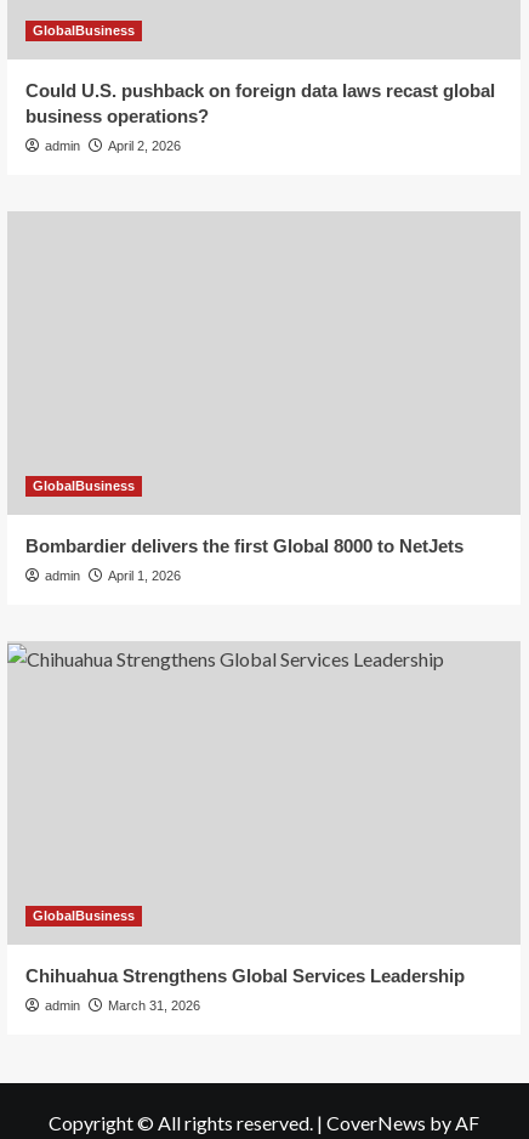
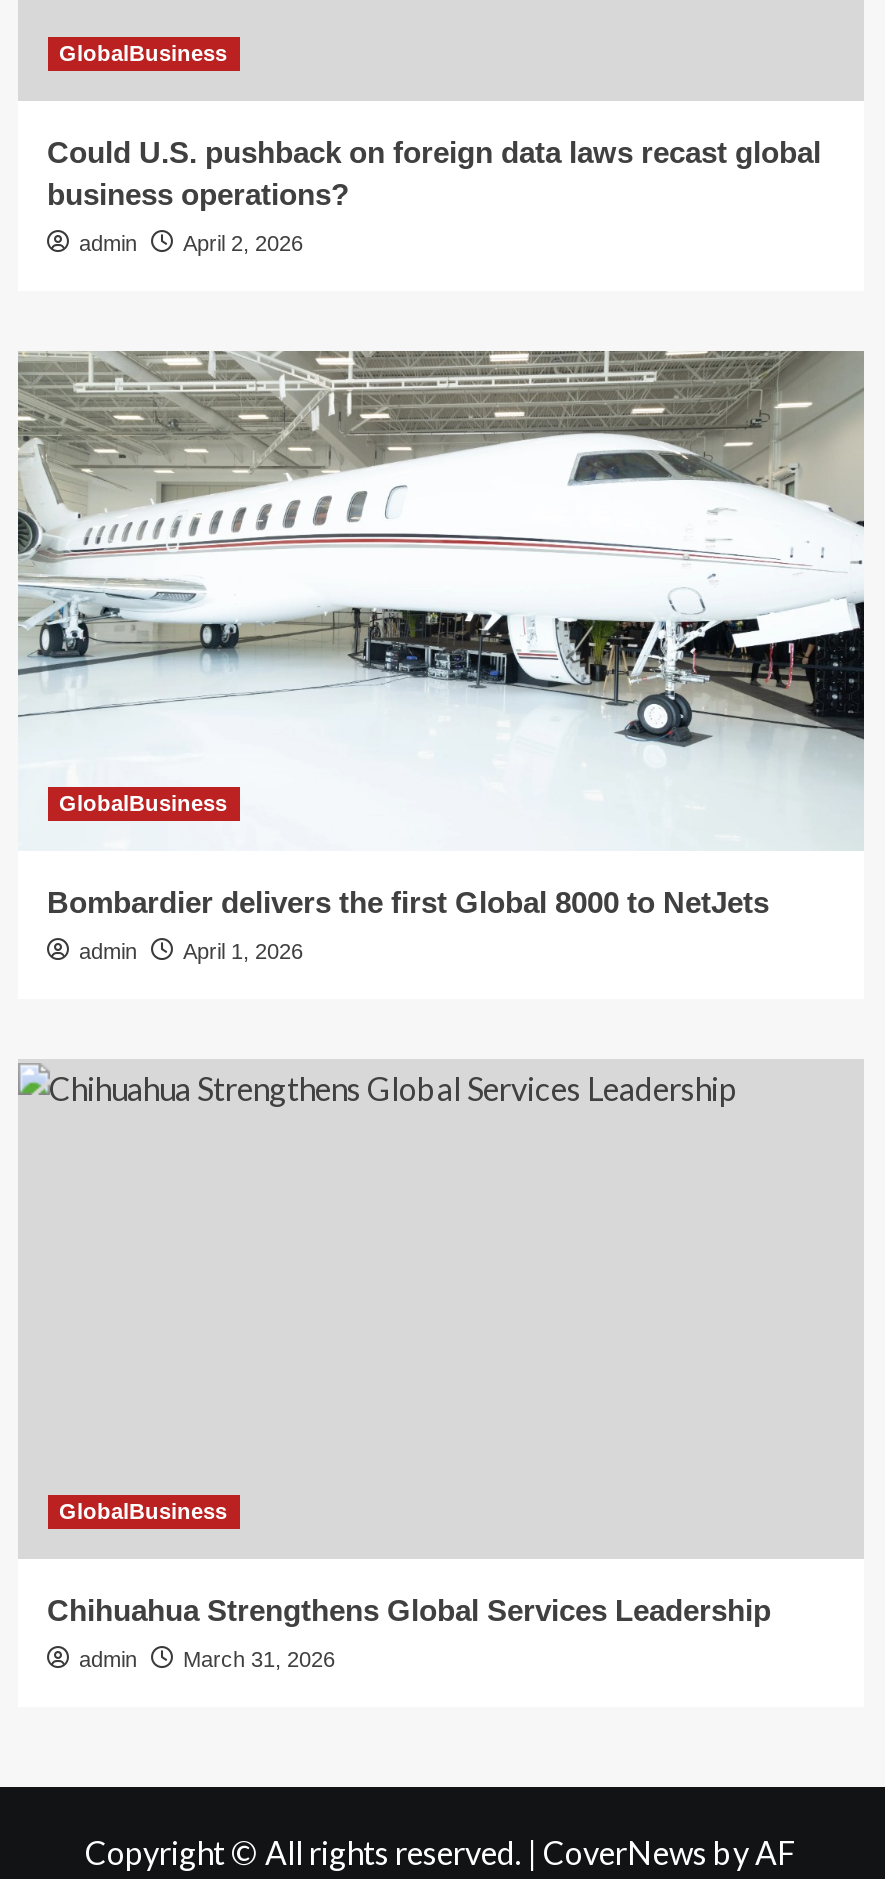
+ [image]
